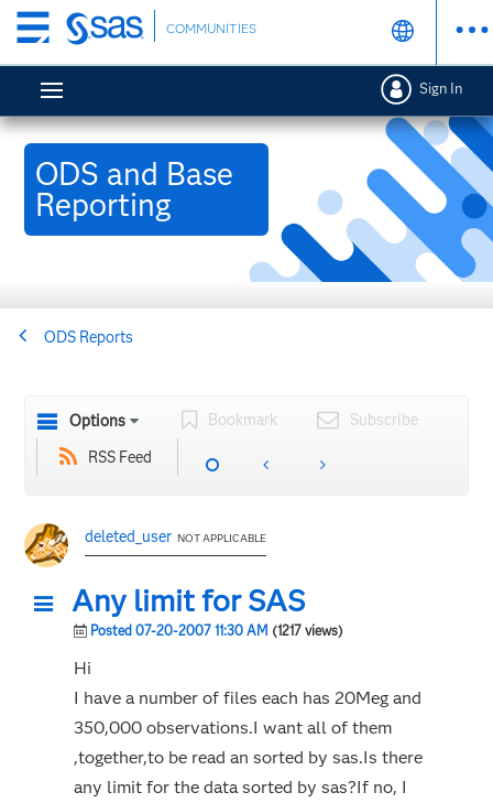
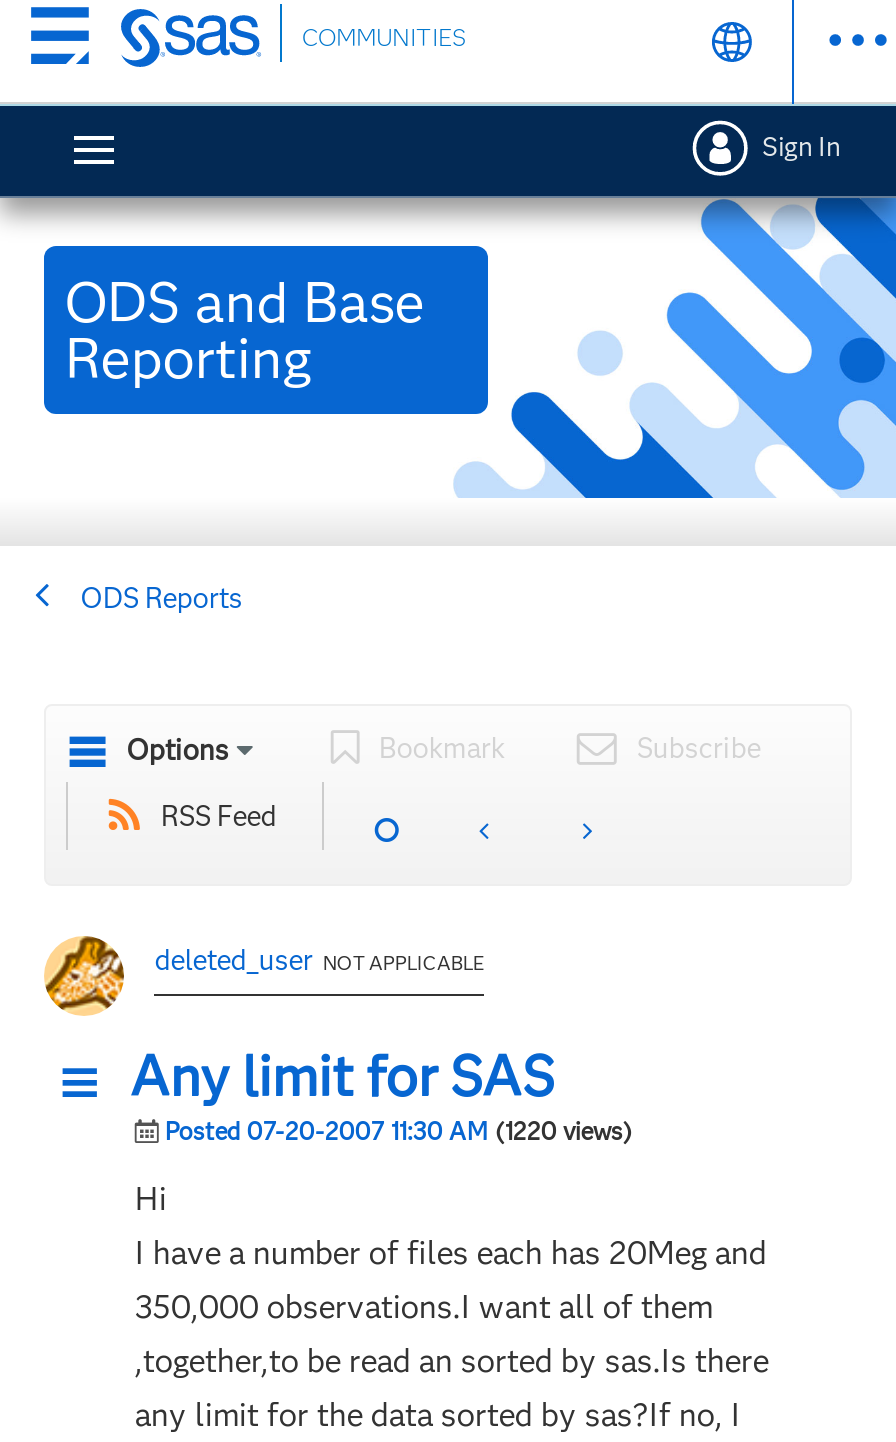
- Posted 07-20-2007 11:30 AM (1217 views)
+ Posted 07-20-2007 11:30 AM (1220 views)
